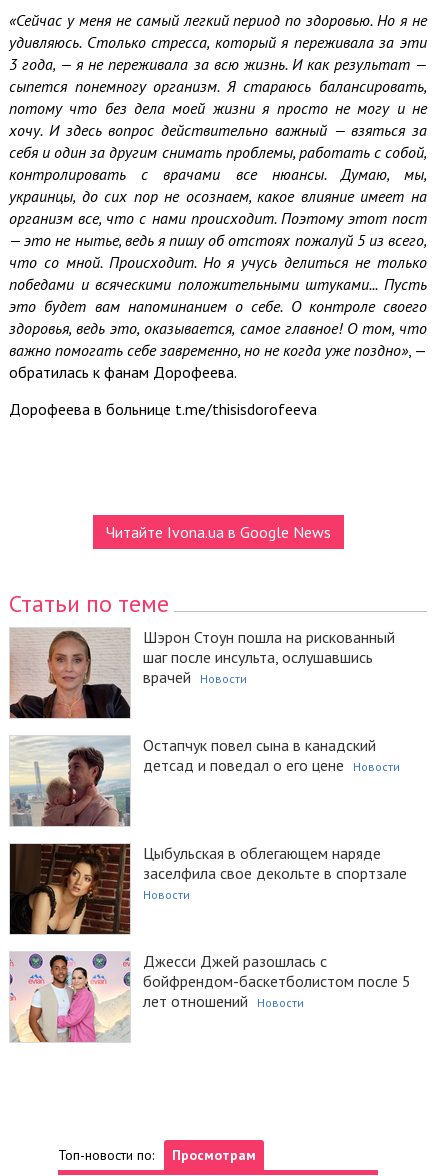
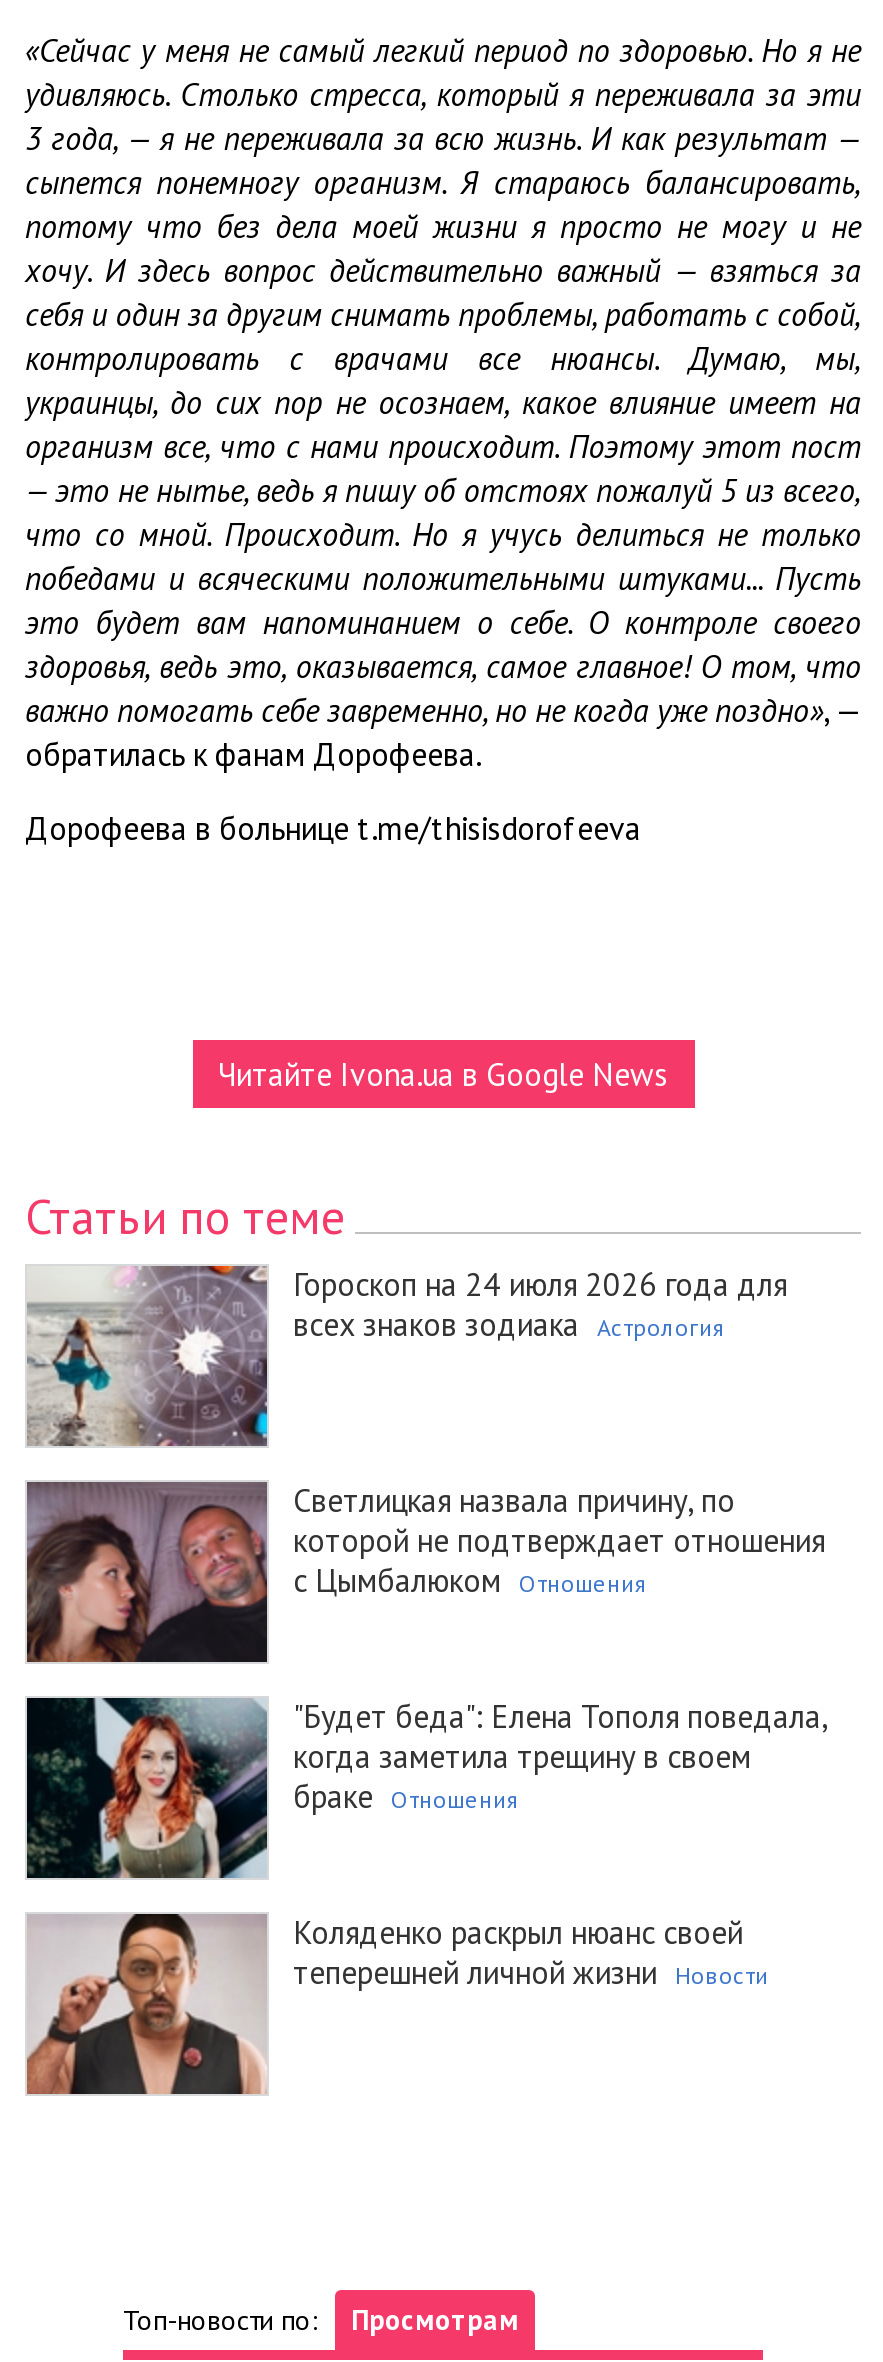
- [image]
- Шэрон Стоун пошла на рискованный
- шаг после инсульта, ослушавшись
- врачей Новости
+ [image]
+ Гороскоп на 24 июля 2026 года для
+ всех знаков зодиака Астрология

- [image]
- Остапчук повел сына в канадский
- детсад и поведал о его цене Новости
+ [image]
+ Светлицкая назвала причину, по
+ которой не подтверждает отношения
+ с Цымбалюком Отношения

- [image]
- Цыбульская в облегающем наряде
- заселфила свое декольте в спортзале
- Новости
+ [image]
+ "Будет беда": Елена Тополя поведала,
+ когда заметила трещину в своем
+ браке Отношения

- [image]
- Джесси Джей разошлась с
- бойфрендом-баскетболистом после 5
- лет отношений Новости
+ [image]
+ Коляденко раскрыл нюанс своей
+ теперешней личной жизни Новости
